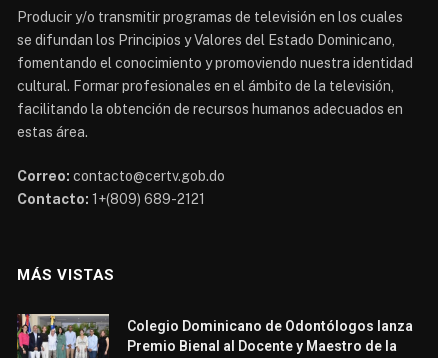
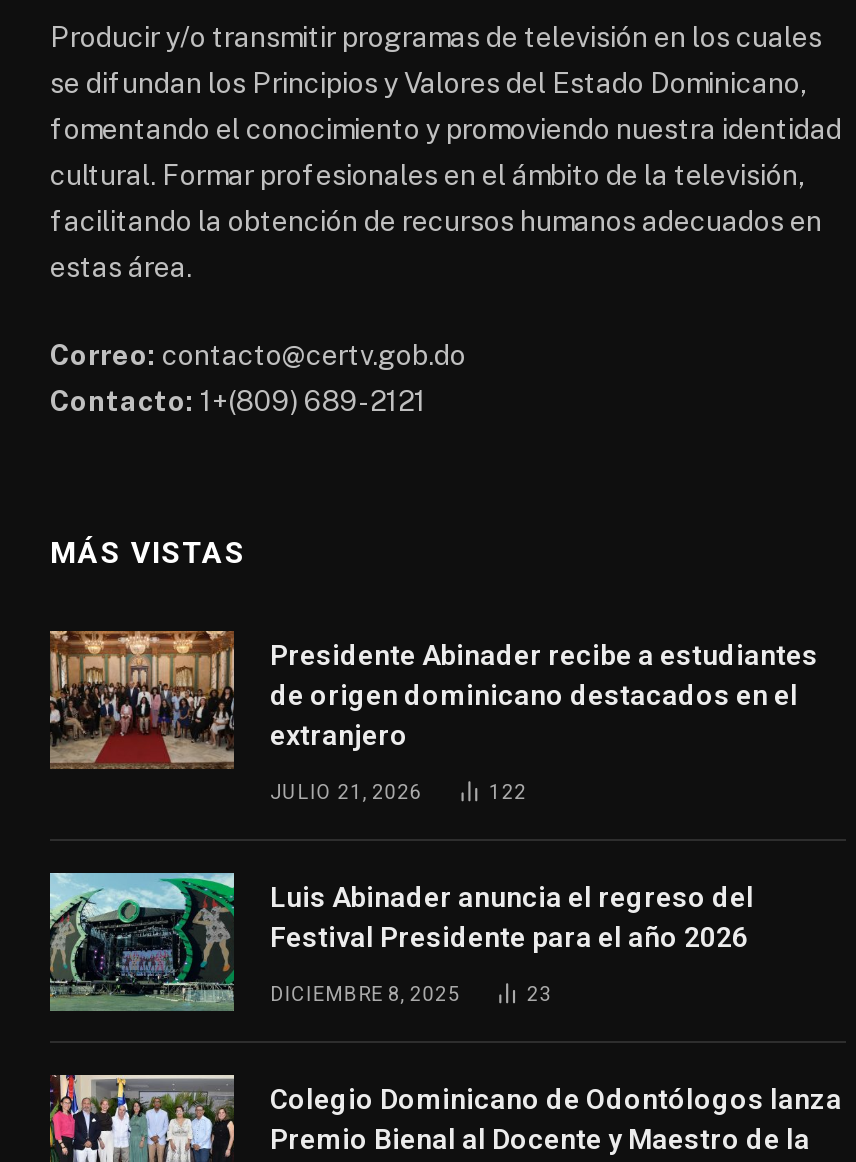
+ [image]
+ Presidente Abinader recibe a estudiantes
+ de origen dominicano destacados en el
+ extranjero
+ JULIO 21, 2026
+ 122
+ Luis Abinader anuncia el regreso del
+ Festival Presidente para el año 2026
+ DICIEMBRE 8, 2025
+ 23

+ [image]
